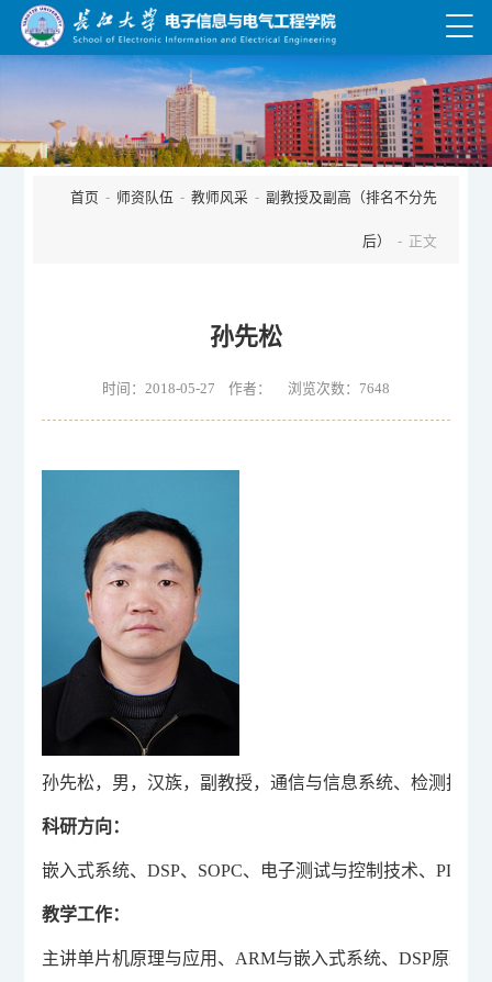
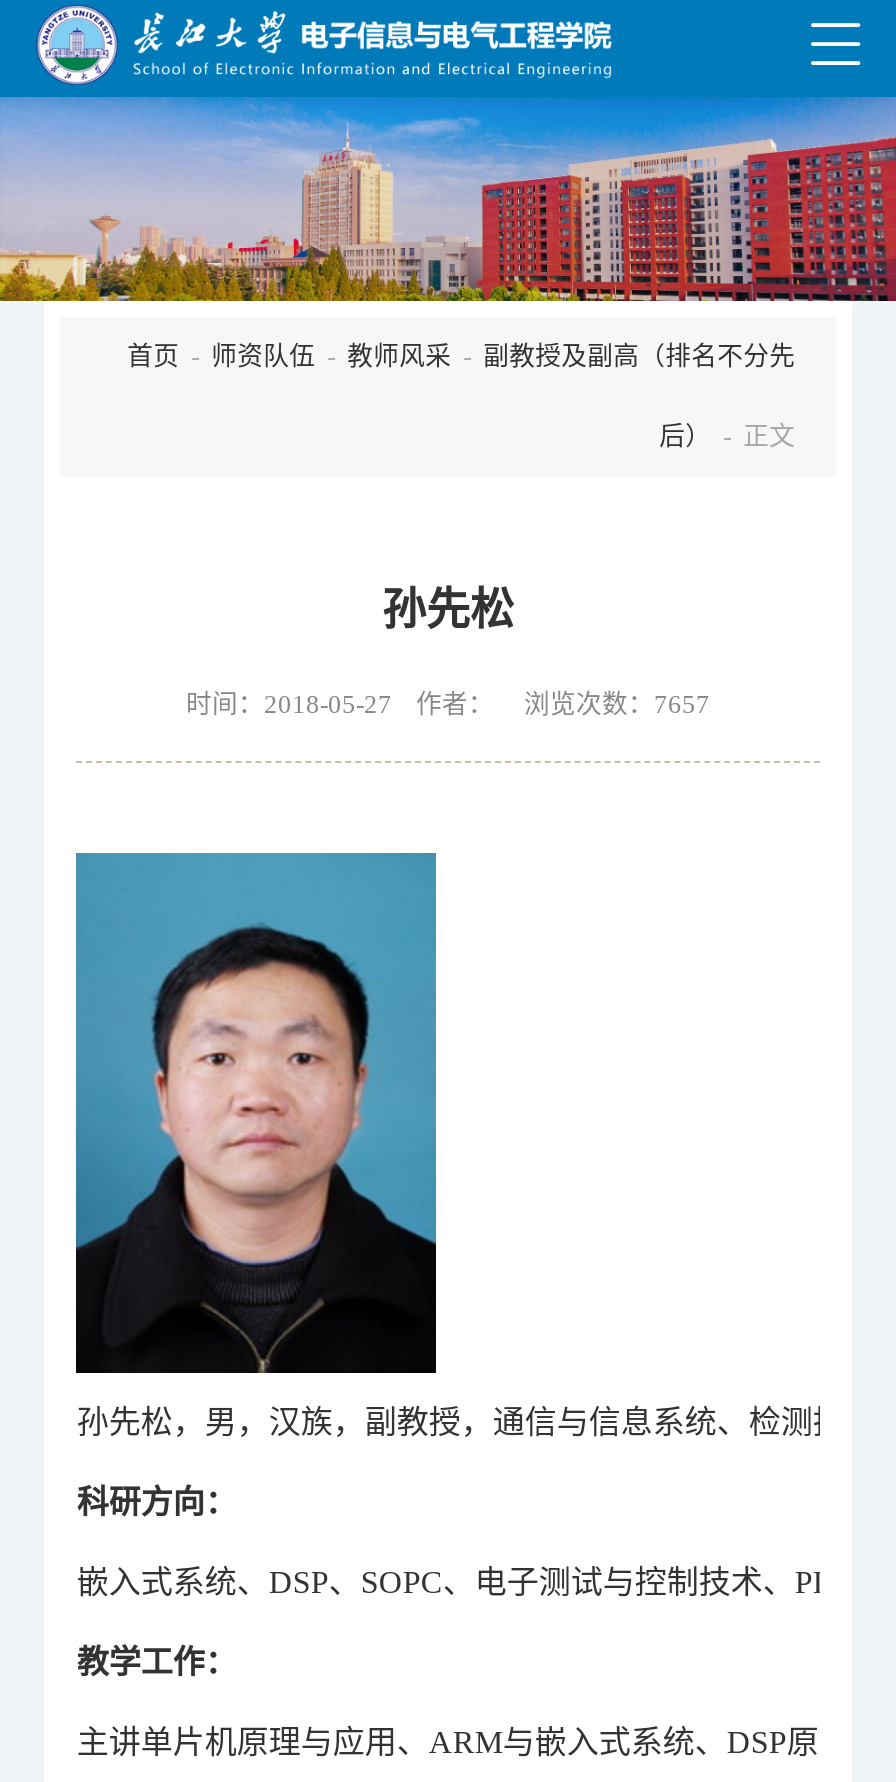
- 时间：2018-05-27 作者： 浏览次数：7648
+ 时间：2018-05-27 作者： 浏览次数：7657
